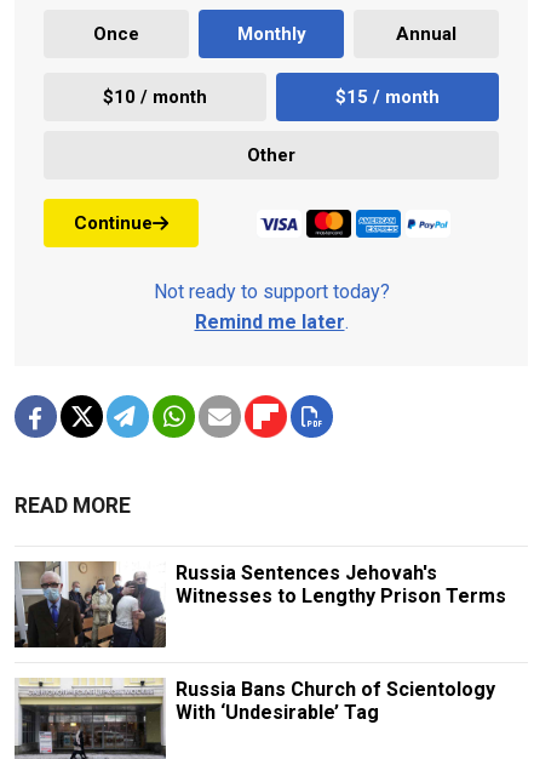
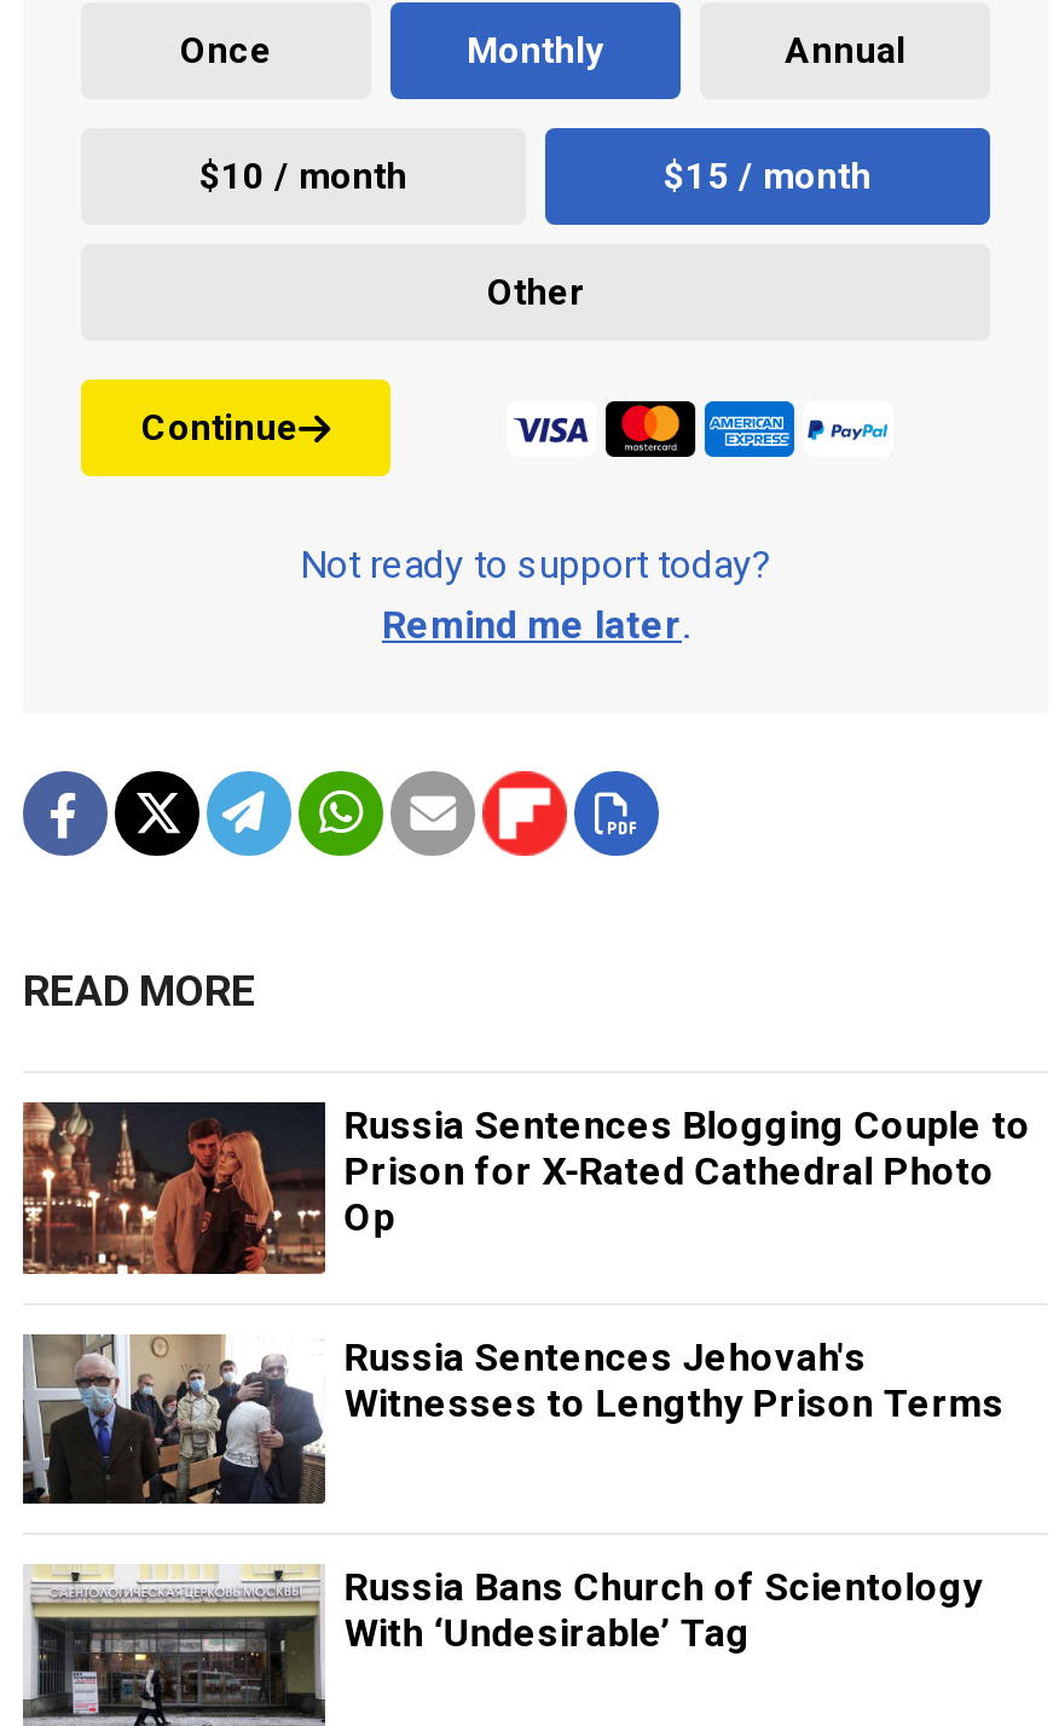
+ [image]
+ Russia Sentences Blogging Couple to
+ Prison for X-Rated Cathedral Photo
+ Op
